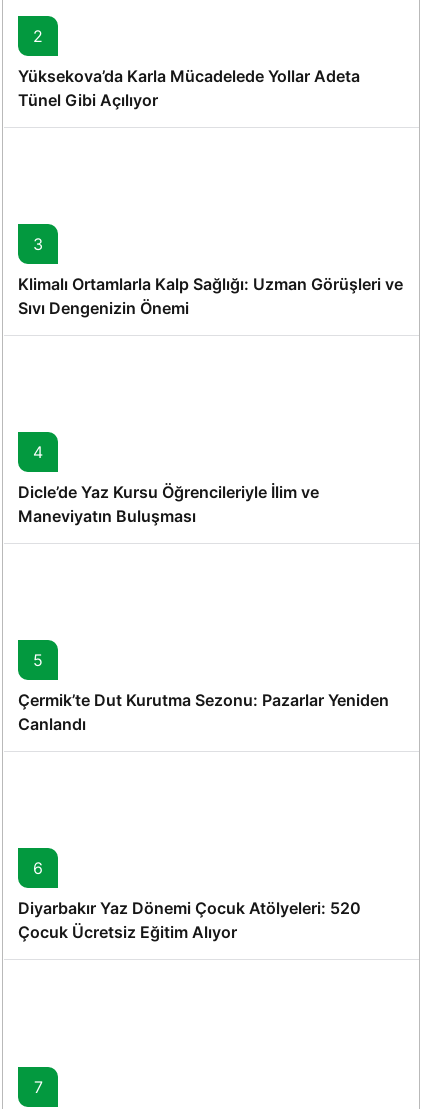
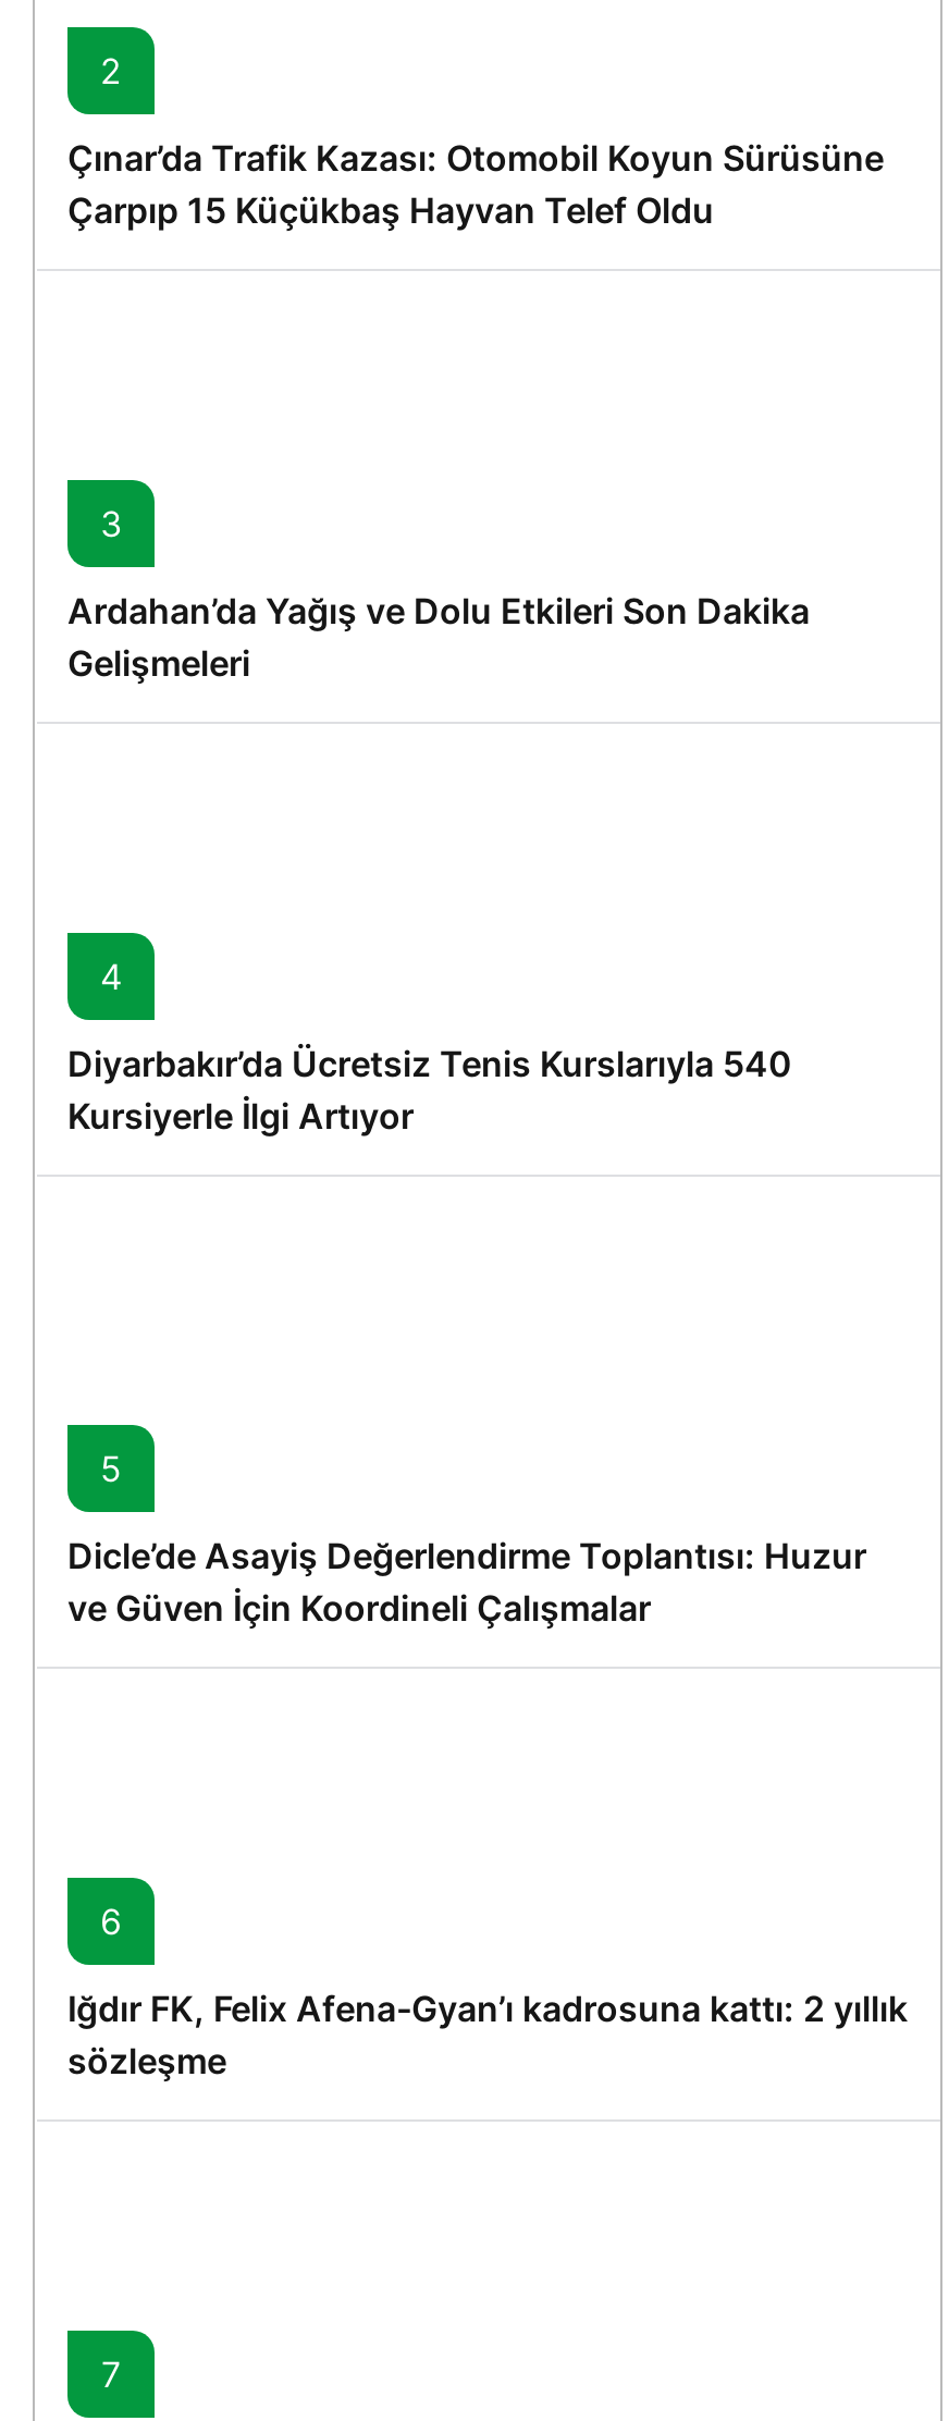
- Yüksekova’da Karla Mücadelede Yollar Adeta
- Tünel Gibi Açılıyor
+ Çınar’da Trafik Kazası: Otomobil Koyun Sürüsüne
+ Çarpıp 15 Küçükbaş Hayvan Telef Oldu

- Klimalı Ortamlarla Kalp Sağlığı: Uzman Görüşleri ve
- Sıvı Dengenizin Önemi
+ Ardahan’da Yağış ve Dolu Etkileri Son Dakika
+ Gelişmeleri

- Dicle’de Yaz Kursu Öğrencileriyle İlim ve
- Maneviyatın Buluşması
+ Diyarbakır’da Ücretsiz Tenis Kurslarıyla 540
+ Kursiyerle İlgi Artıyor

- Çermik’te Dut Kurutma Sezonu: Pazarlar Yeniden
- Canlandı
+ Dicle’de Asayiş Değerlendirme Toplantısı: Huzur
+ ve Güven İçin Koordineli Çalışmalar

- Diyarbakır Yaz Dönemi Çocuk Atölyeleri: 520
- Çocuk Ücretsiz Eğitim Alıyor
+ Iğdır FK, Felix Afena-Gyan’ı kadrosuna kattı: 2 yıllık
+ sözleşme
